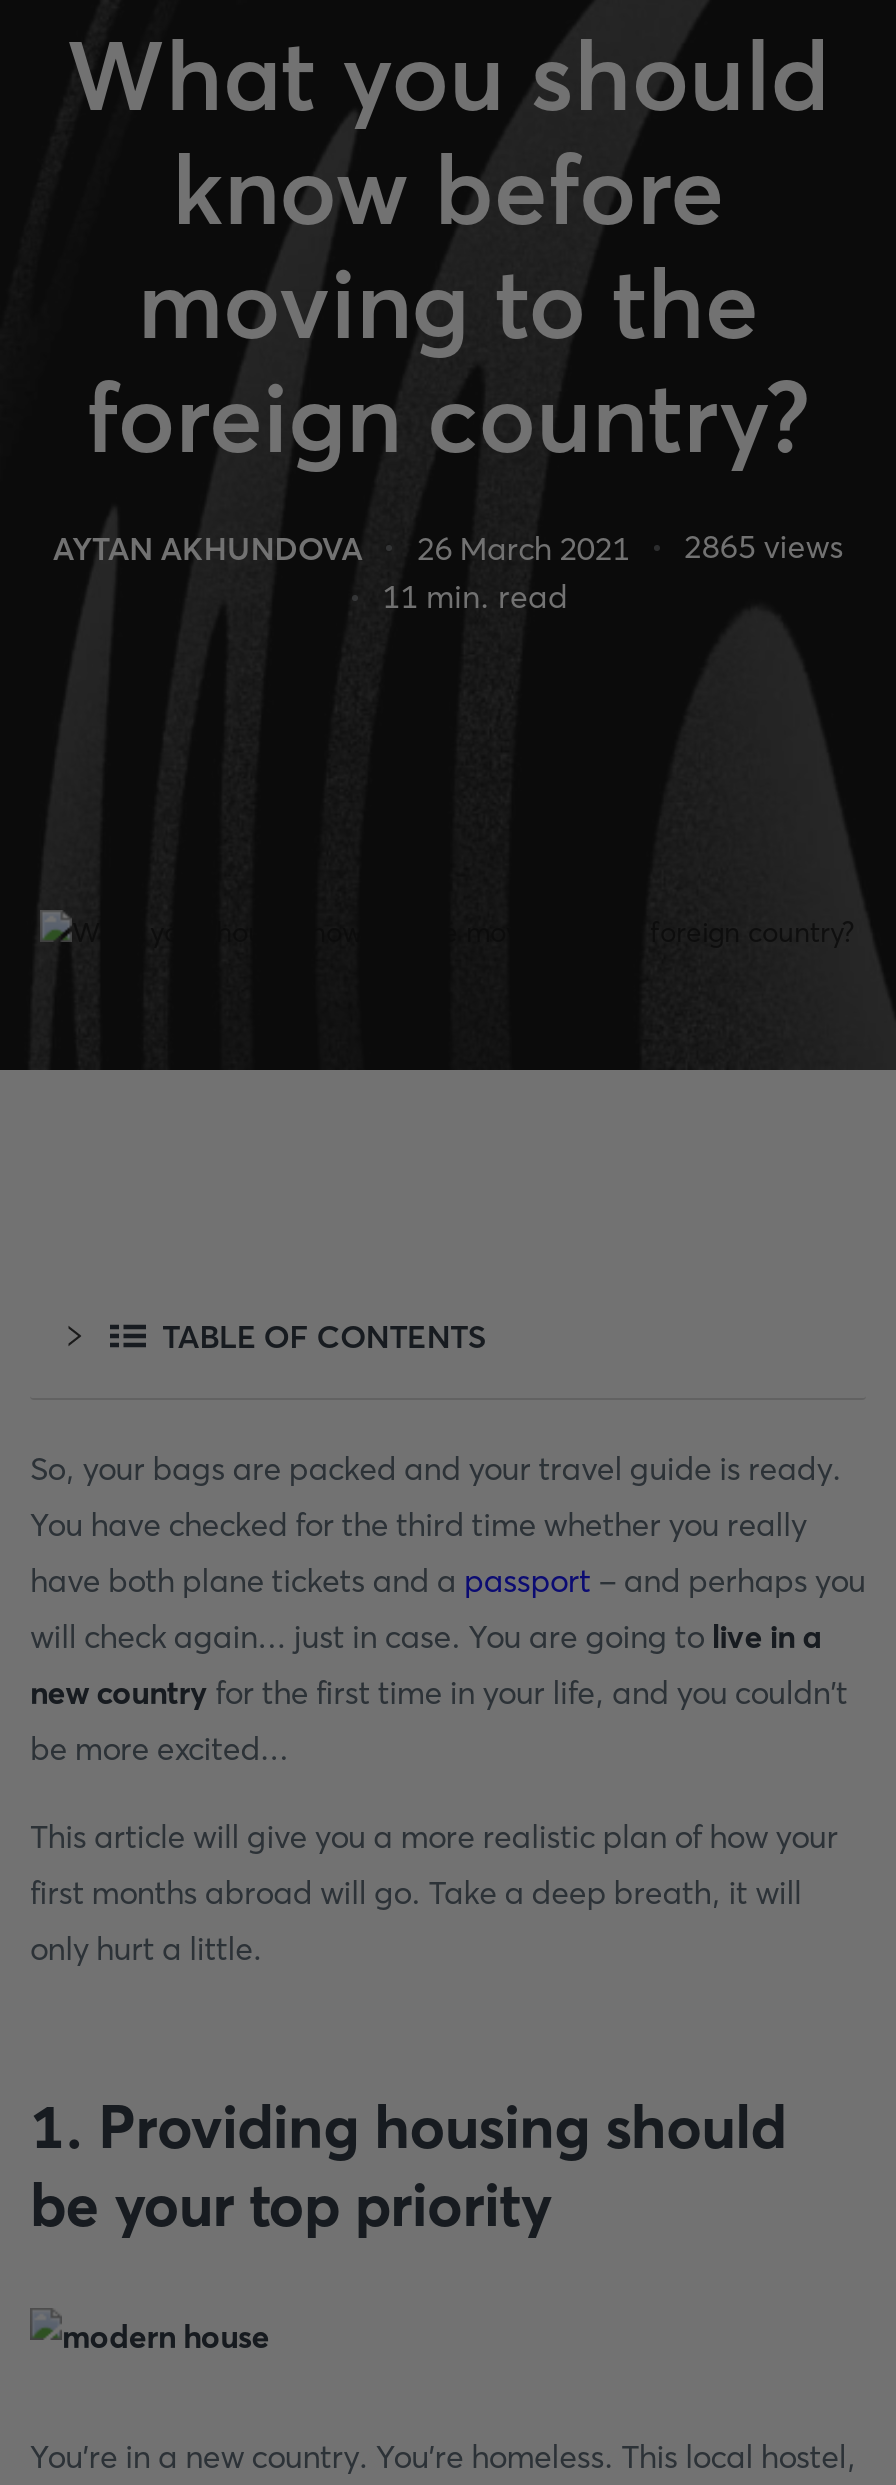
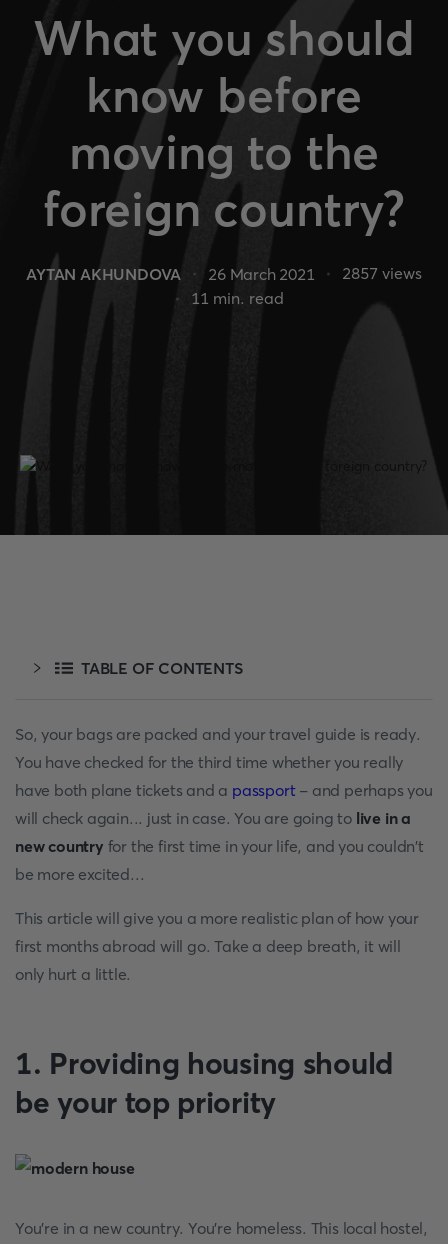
- AYTAN AKHUNDOVA 26 March 2021 2865 views
+ AYTAN AKHUNDOVA 26 March 2021 2857 views
